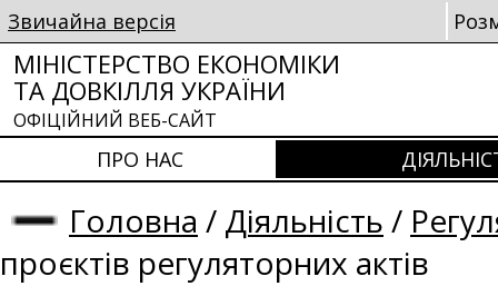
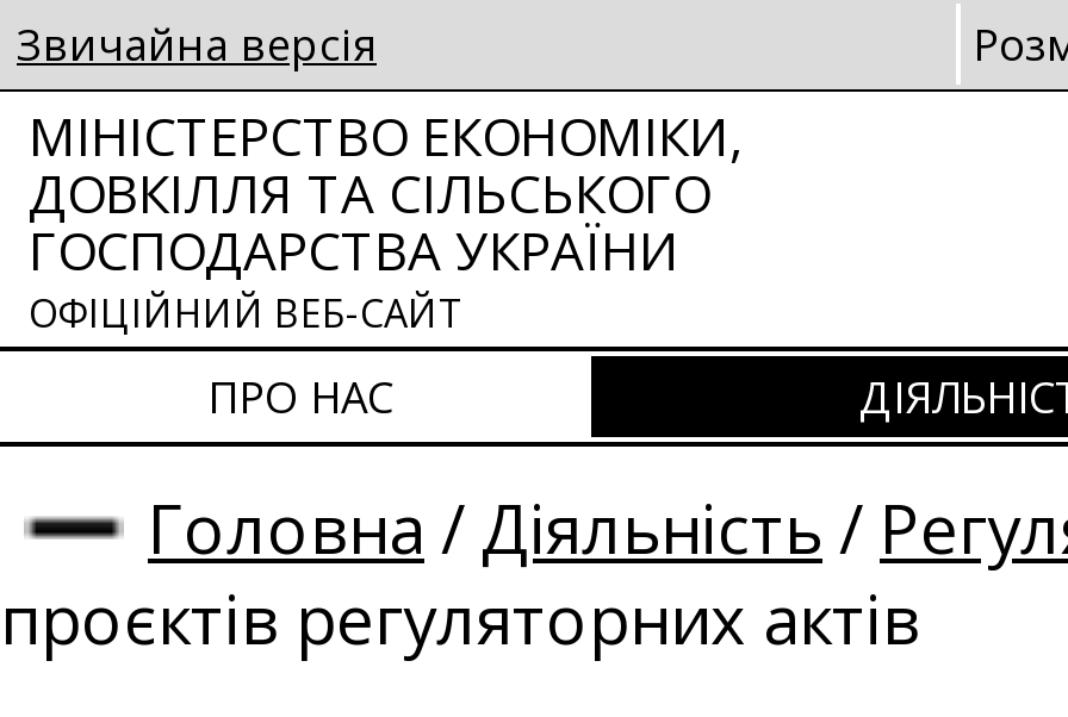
- МІНІСТЕРСТВО ЕКОНОМІКИ
- ТА ДОВКІЛЛЯ УКРАЇНИ
+ МІНІСТЕРСТВО ЕКОНОМІКИ,
+ ДОВКІЛЛЯ ТА СІЛЬСЬКОГО
+ ГОСПОДАРСТВА УКРАЇНИ
